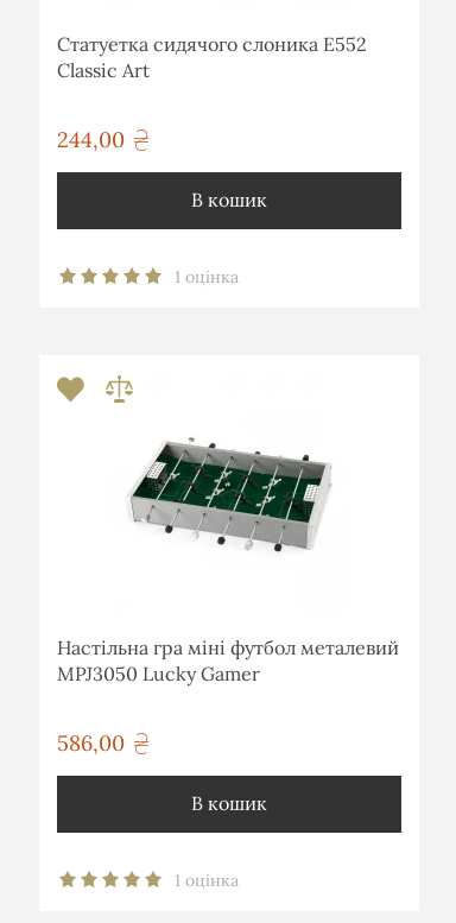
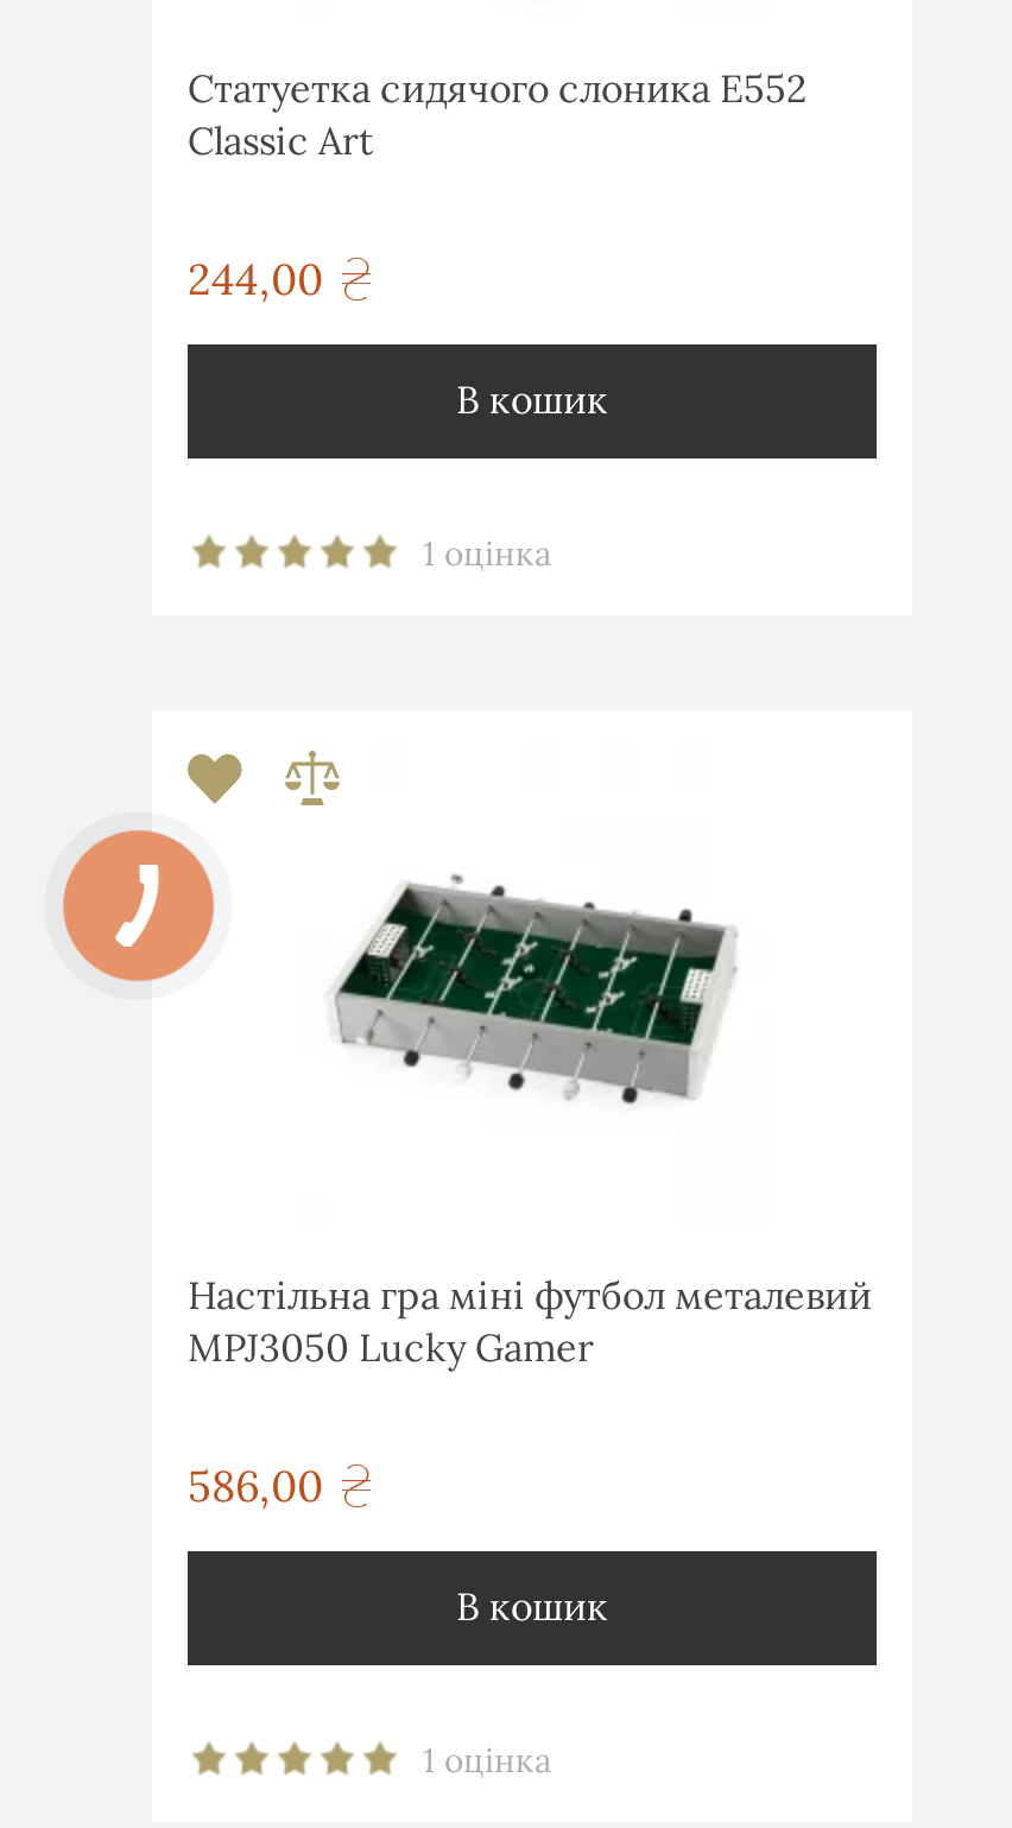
+ [image]
